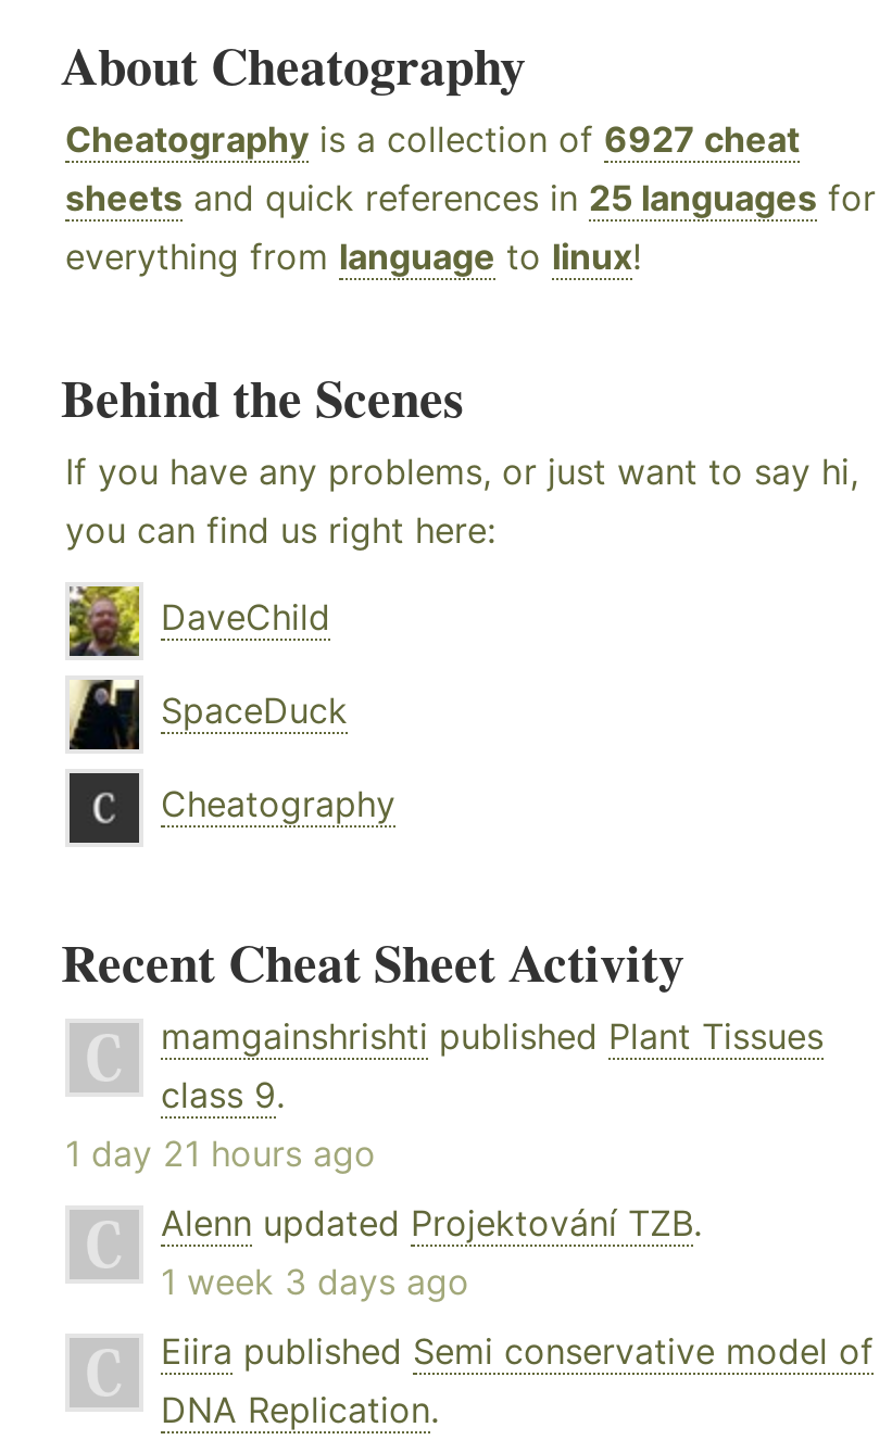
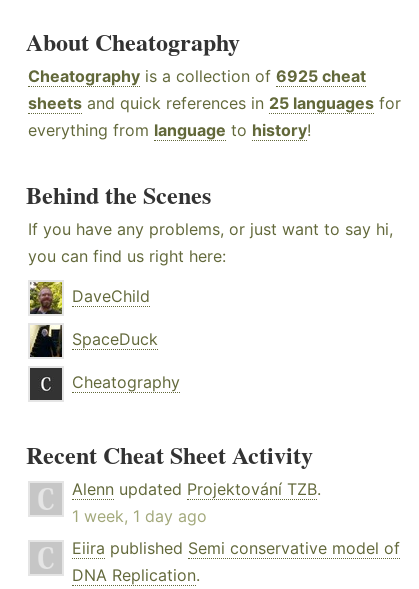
- Cheatography is a collection of 6927 cheat
+ Cheatography is a collection of 6925 cheat

- everything from language to linux!
+ everything from language to history!

- mamgainshrishti published Plant Tissues
- class 9.
- 1 day 21 hours ago

- 1 week 3 days ago
+ 1 week, 1 day ago
